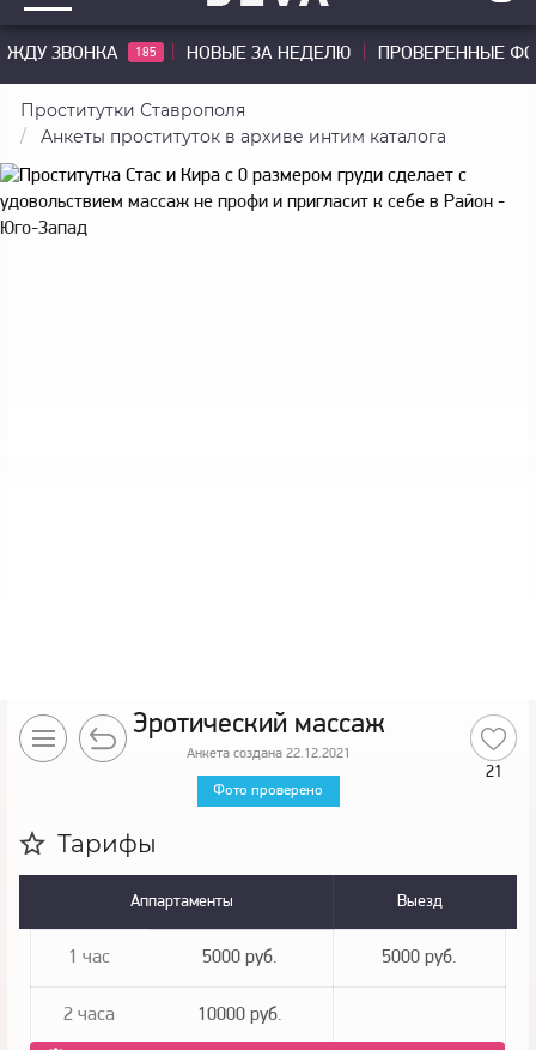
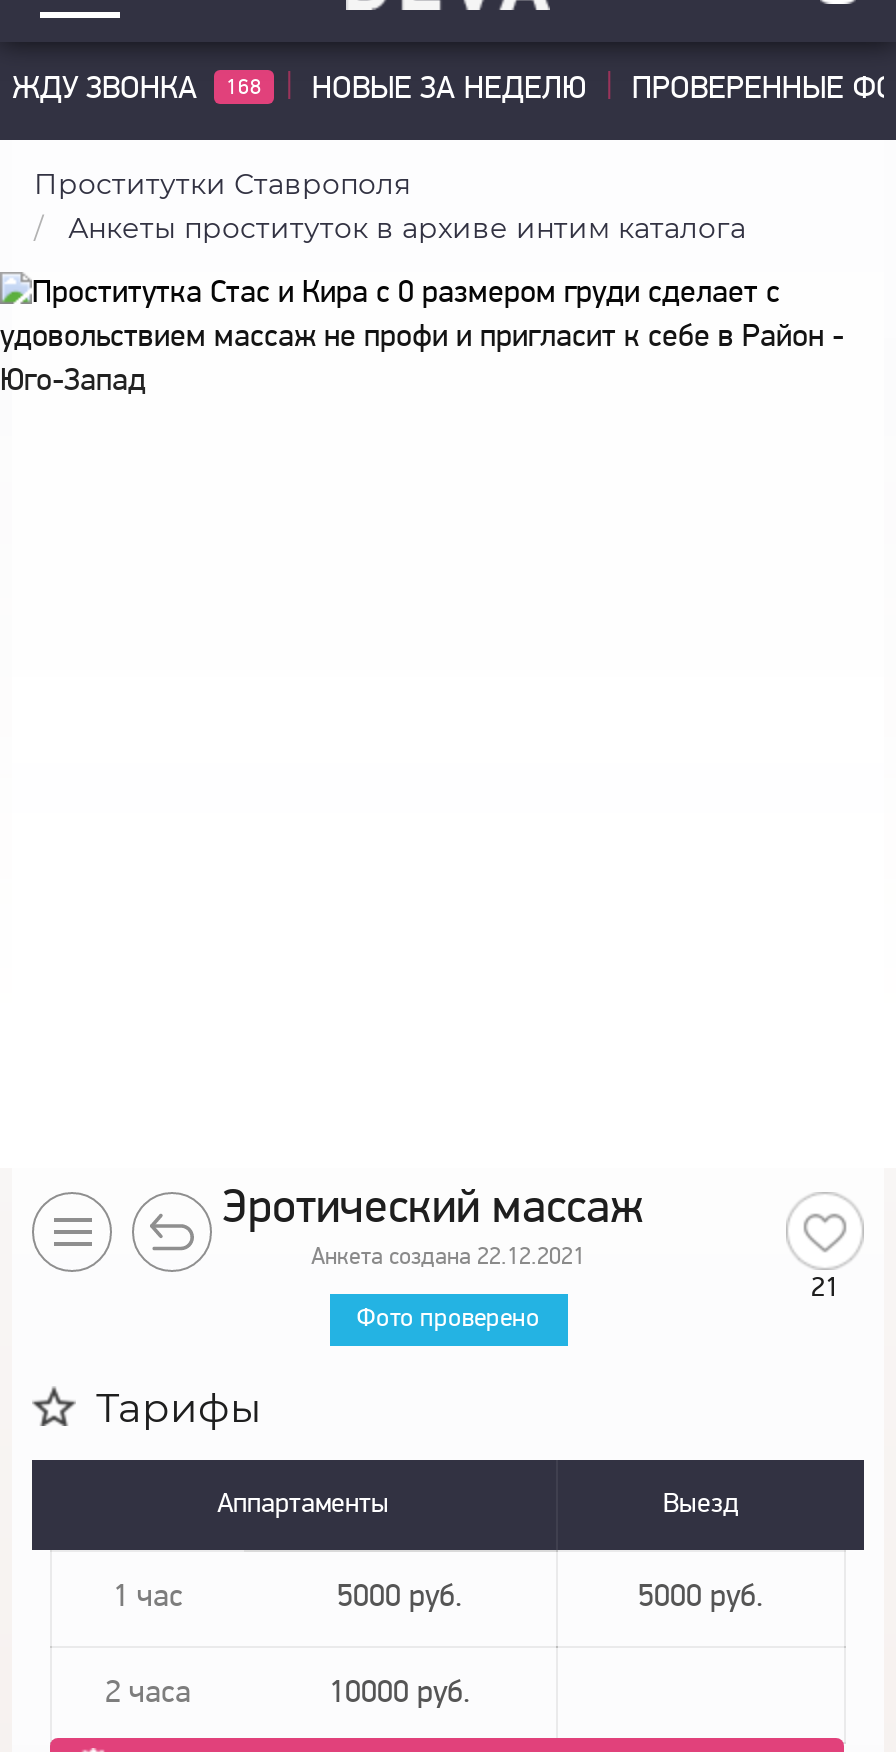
- ЖДУ ЗВОНКА 185
+ ЖДУ ЗВОНКА 168
